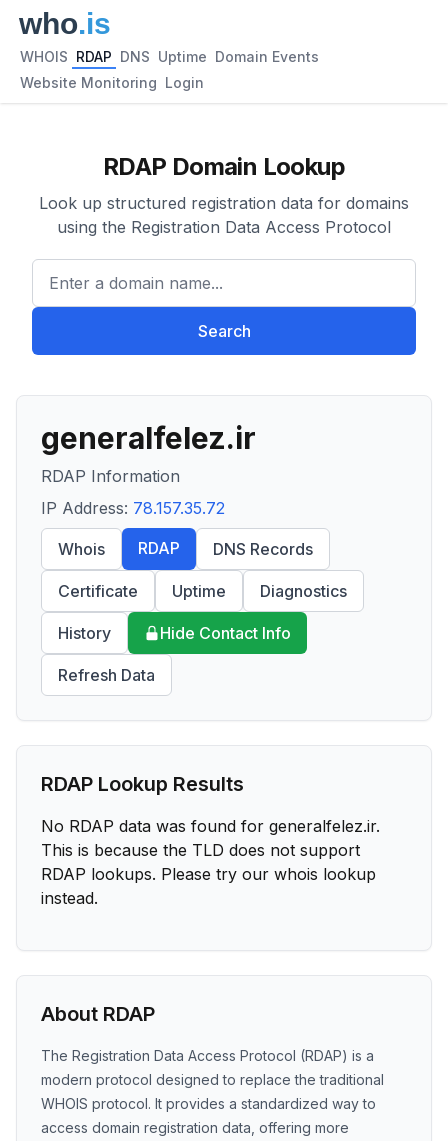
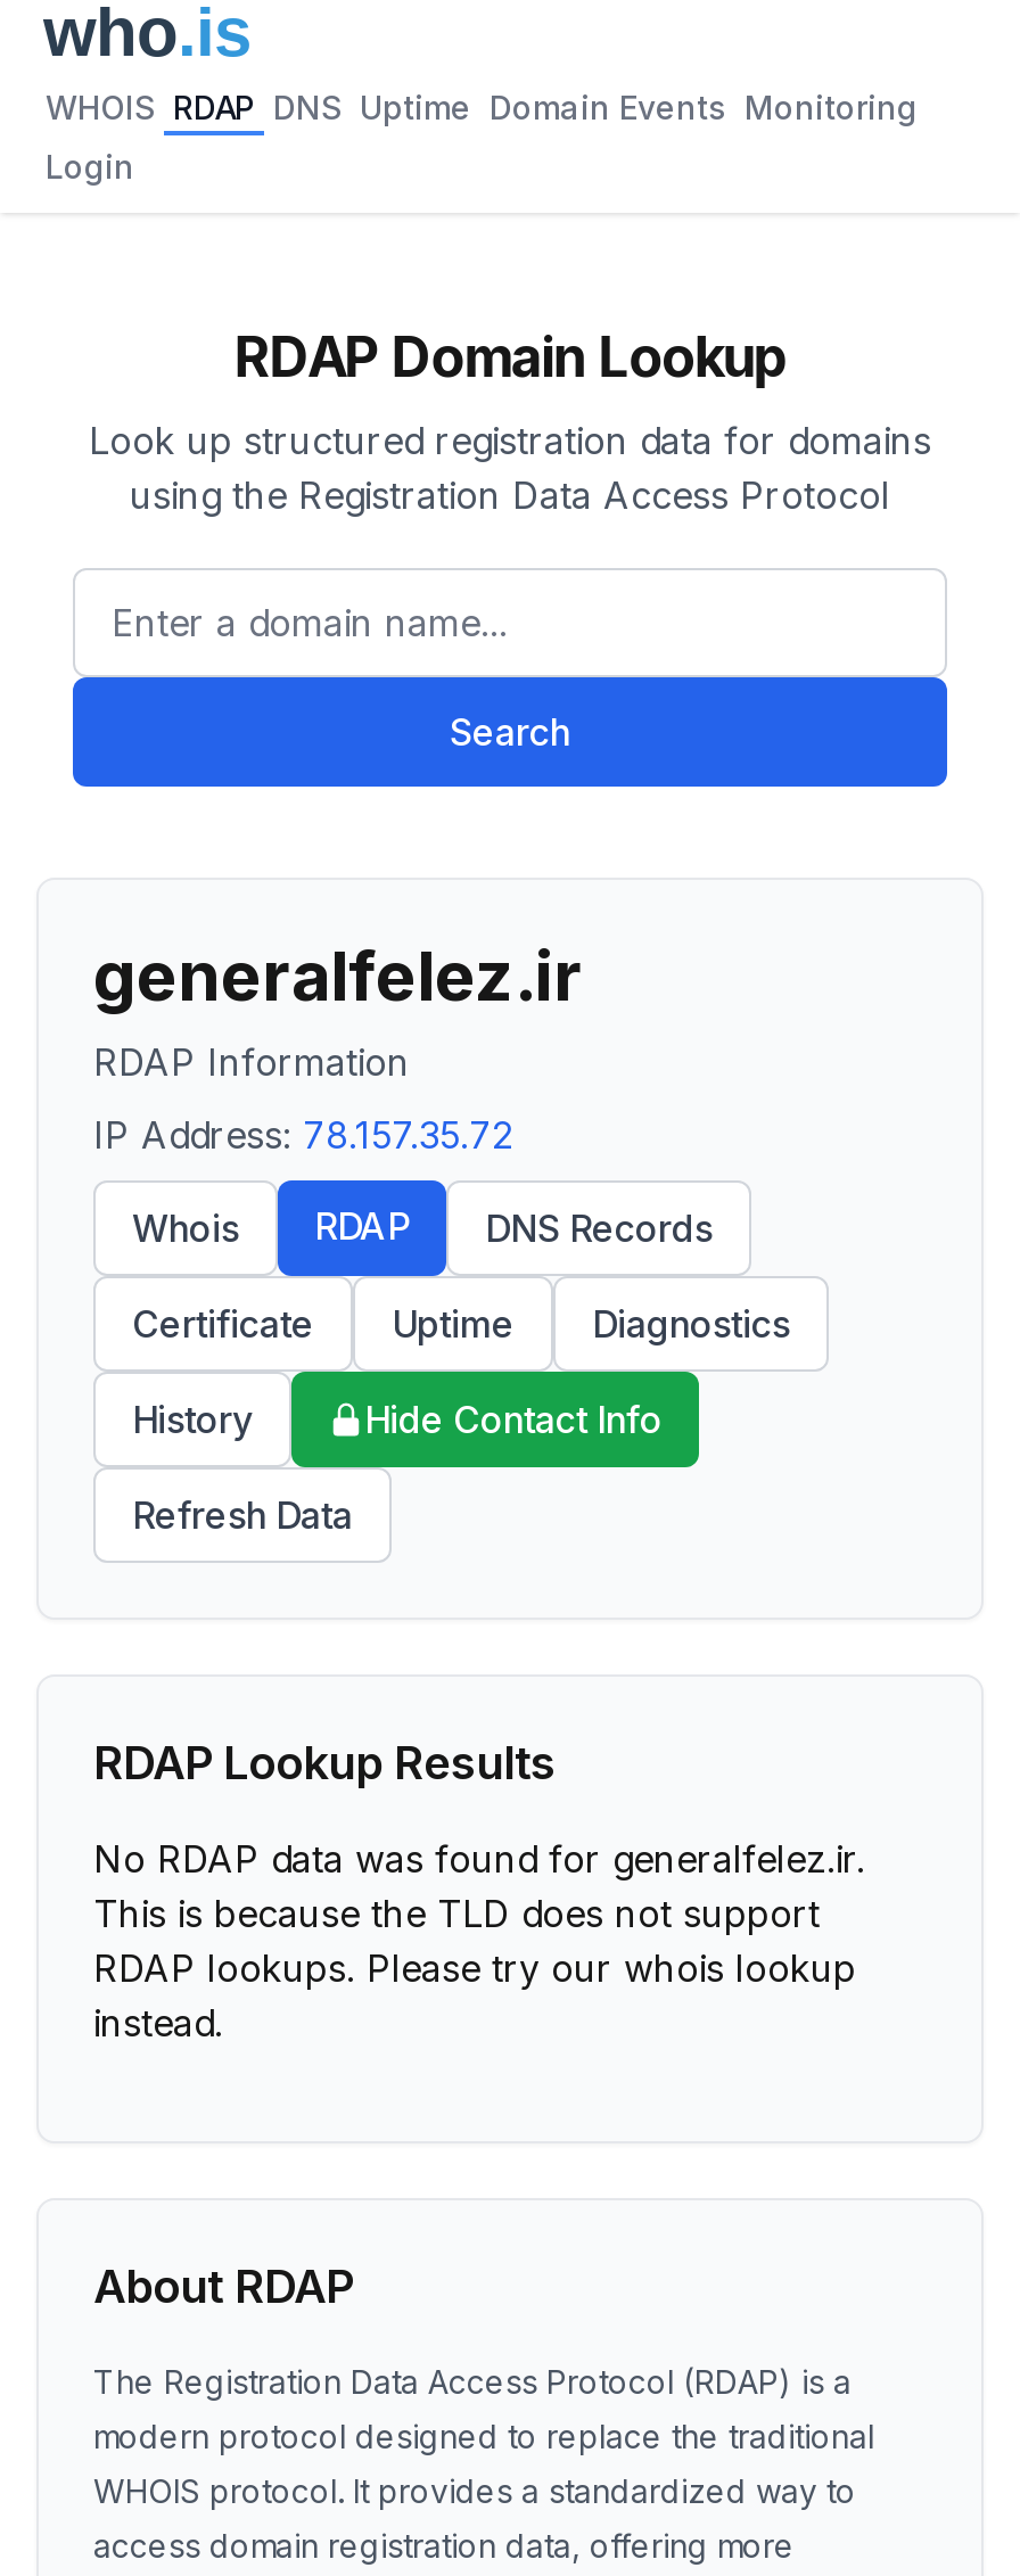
- WHOIS RDAP DNS Uptime Domain Events
+ WHOIS RDAP DNS Uptime Domain Events Monitoring

- Website Monitoring Login
+ Login
